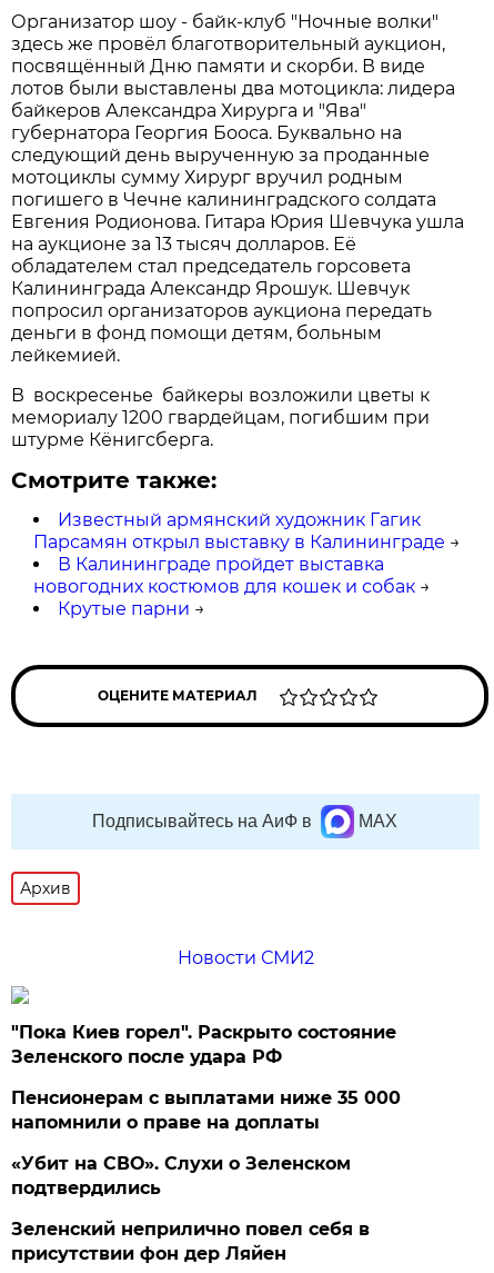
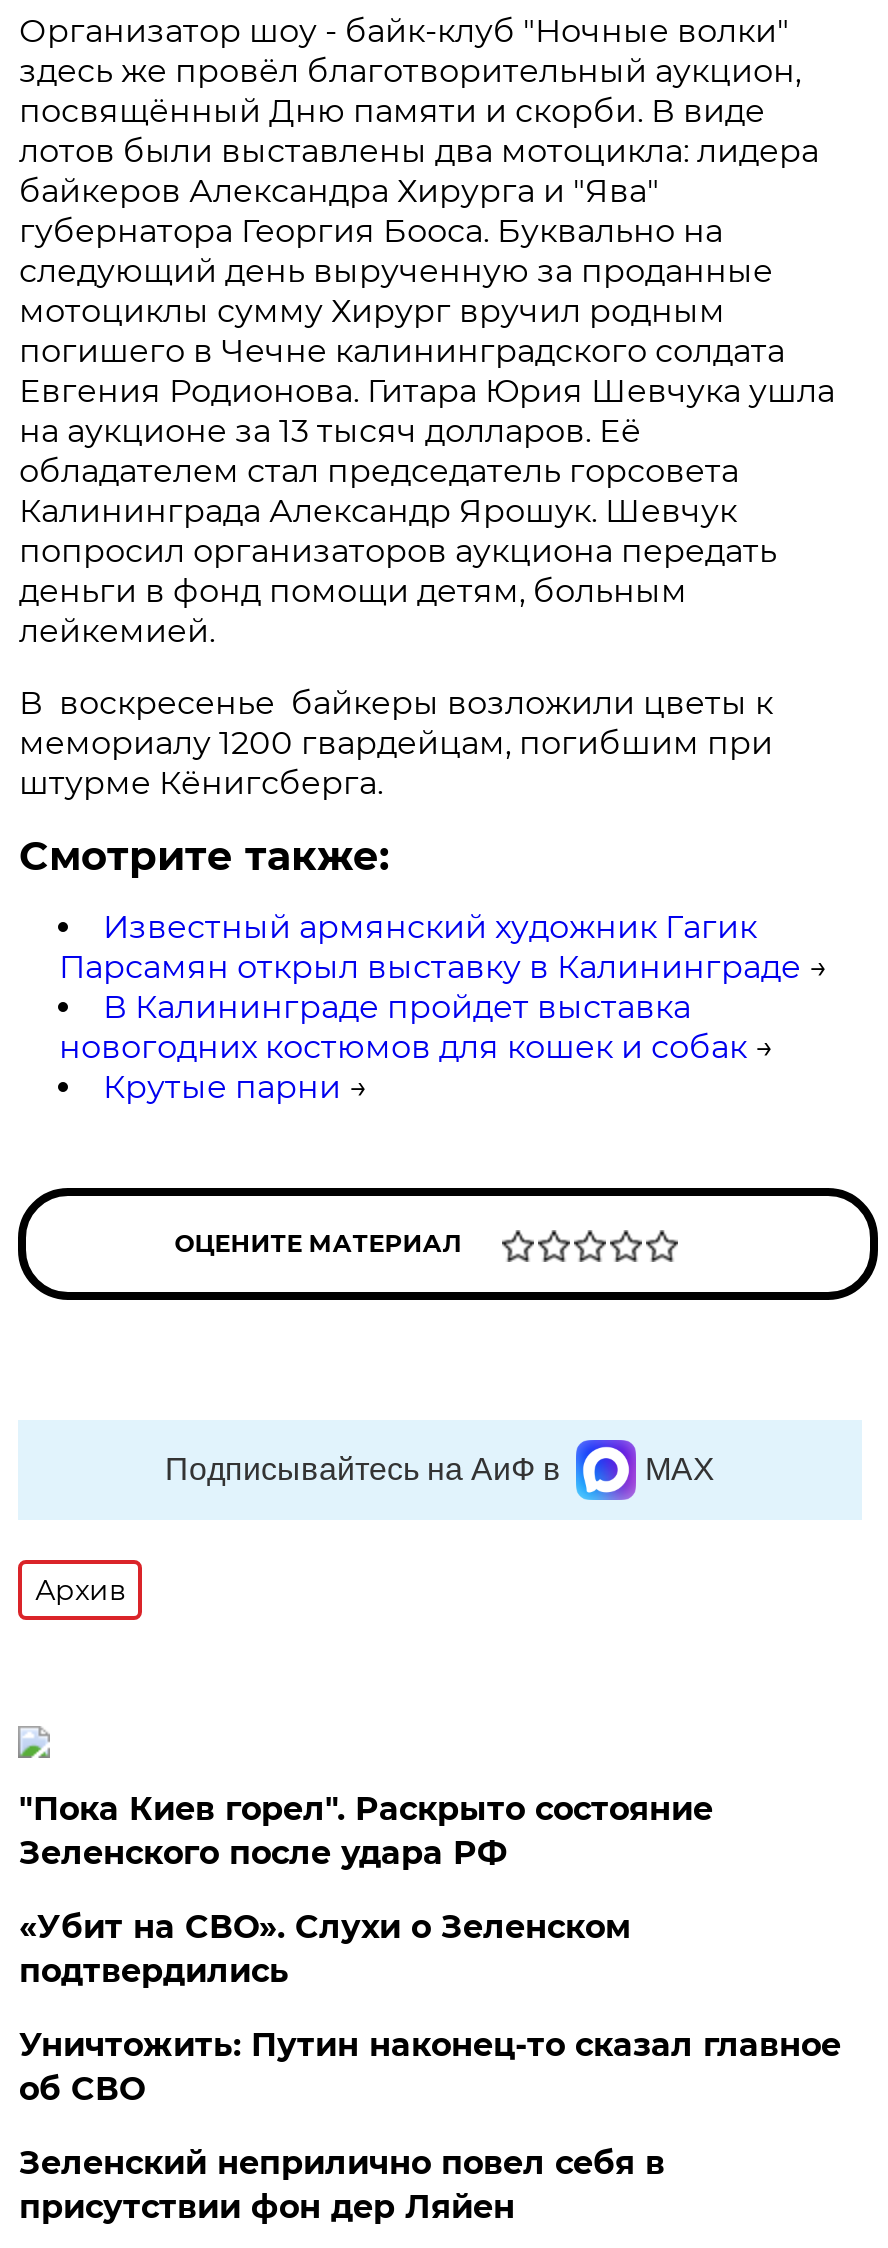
- Новости СМИ2

- Пенсионерам с выплатами ниже 35 000
- напомнили о праве на доплаты

moved up: «Убит на СВО». Слухи о Зеленском | подтвердились

+ Уничтожить: Путин наконец-то сказал главное
+ об СВО
